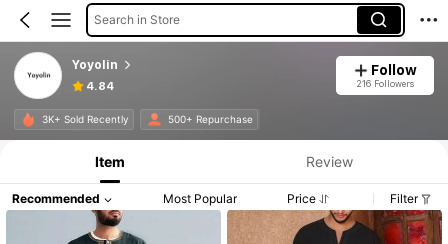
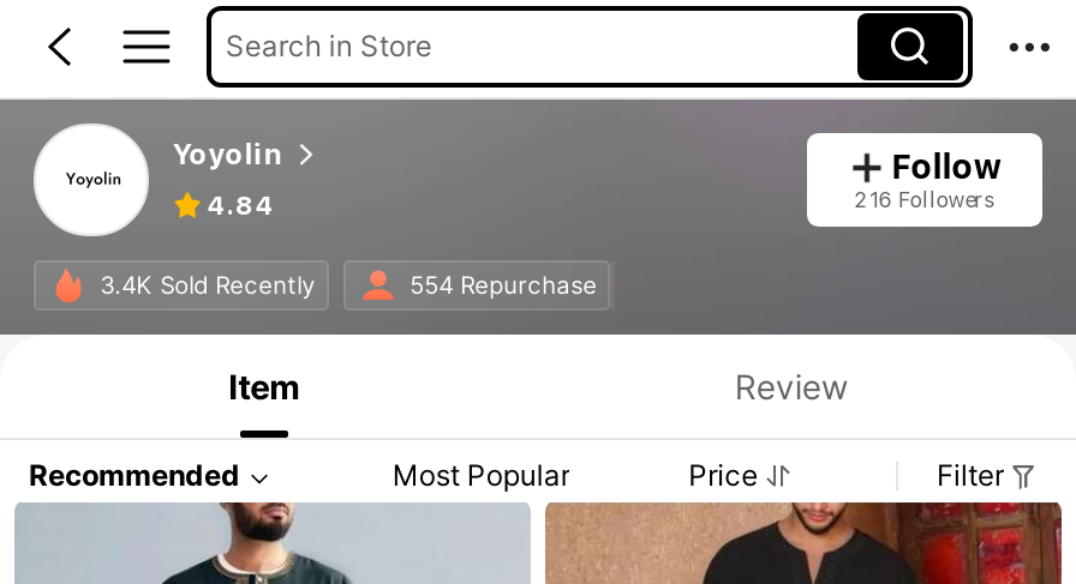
- 3K+ Sold Recently
+ 3.4K Sold Recently

- 500+ Repurchase
+ 554 Repurchase
